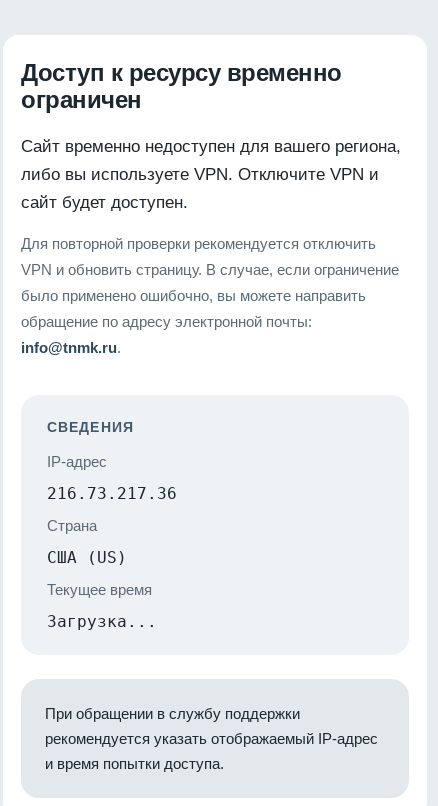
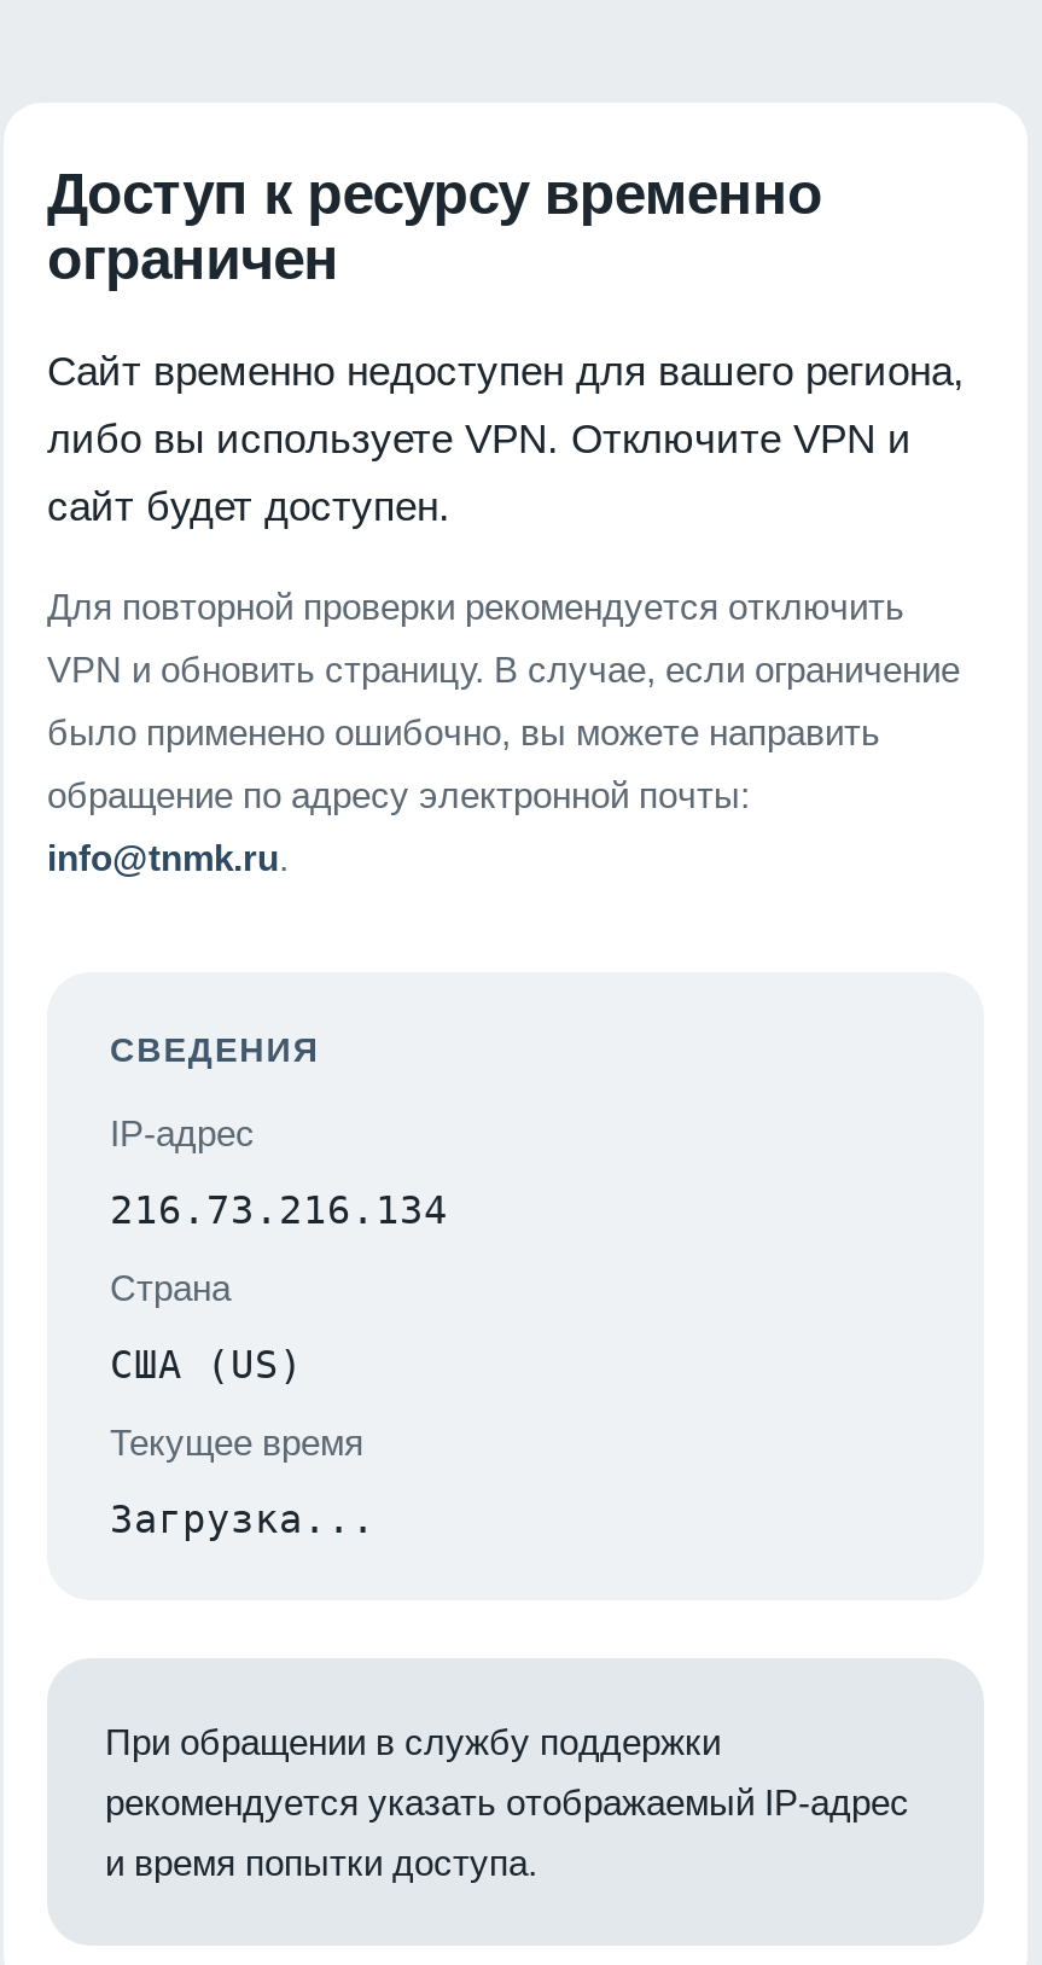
- 216.73.217.36
+ 216.73.216.134
